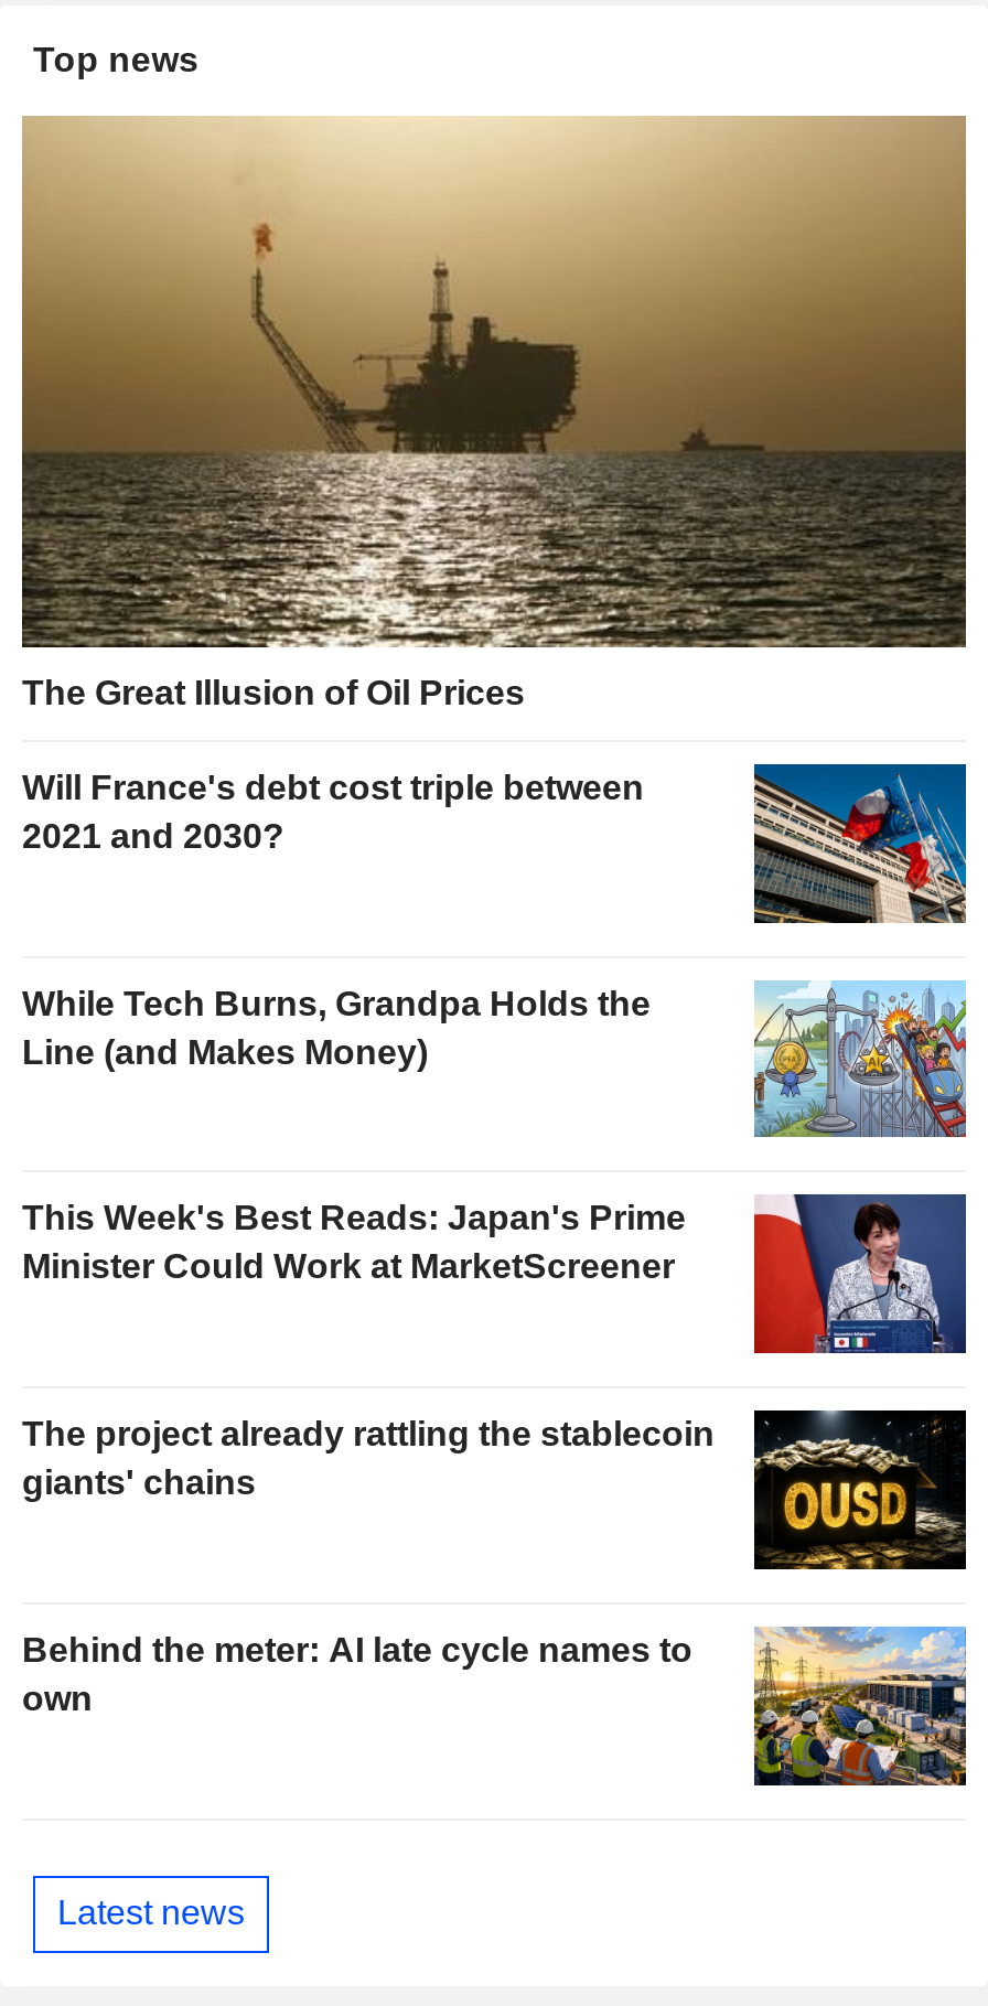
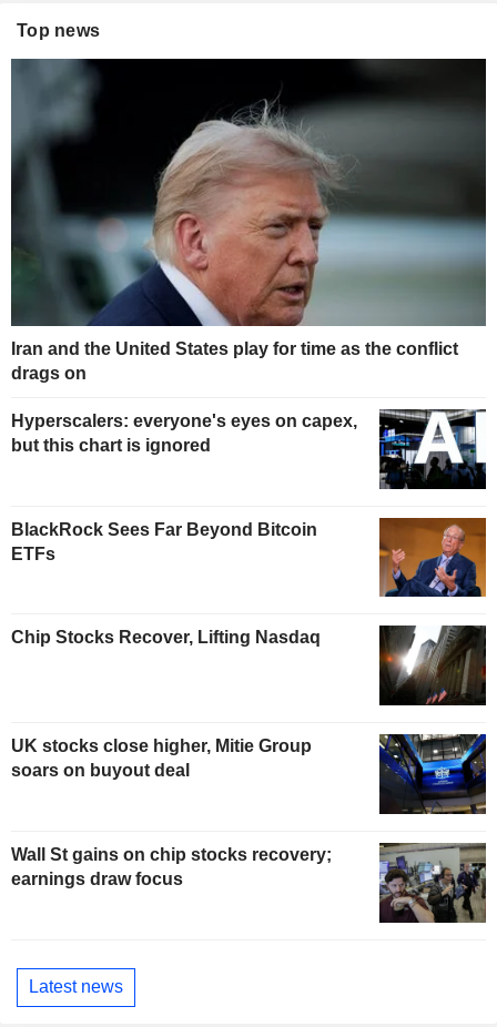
- [image]
- The Great Illusion of Oil Prices
+ [image]
+ Iran and the United States play for time as the conflict
+ drags on

- Will France's debt cost triple between
- 2021 and 2030?
+ Hyperscalers: everyone's eyes on capex,
+ but this chart is ignored

- [image]
+ [image]

- While Tech Burns, Grandpa Holds the
- Line (and Makes Money)
+ BlackRock Sees Far Beyond Bitcoin
+ ETFs

- [image]
+ [image]

- This Week's Best Reads: Japan's Prime
- Minister Could Work at MarketScreener
+ Chip Stocks Recover, Lifting Nasdaq

- [image]
+ [image]

- The project already rattling the stablecoin
- giants' chains
+ UK stocks close higher, Mitie Group
+ soars on buyout deal

- [image]
+ [image]

- Behind the meter: AI late cycle names to
- own
+ Wall St gains on chip stocks recovery;
+ earnings draw focus

- [image]
+ [image]
